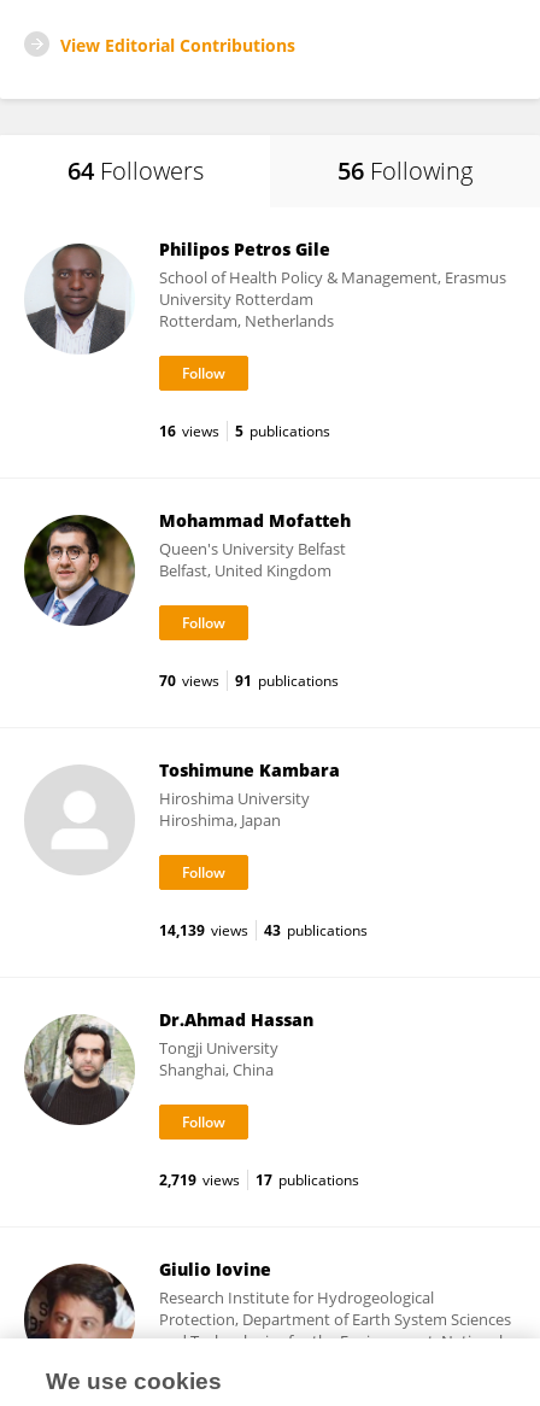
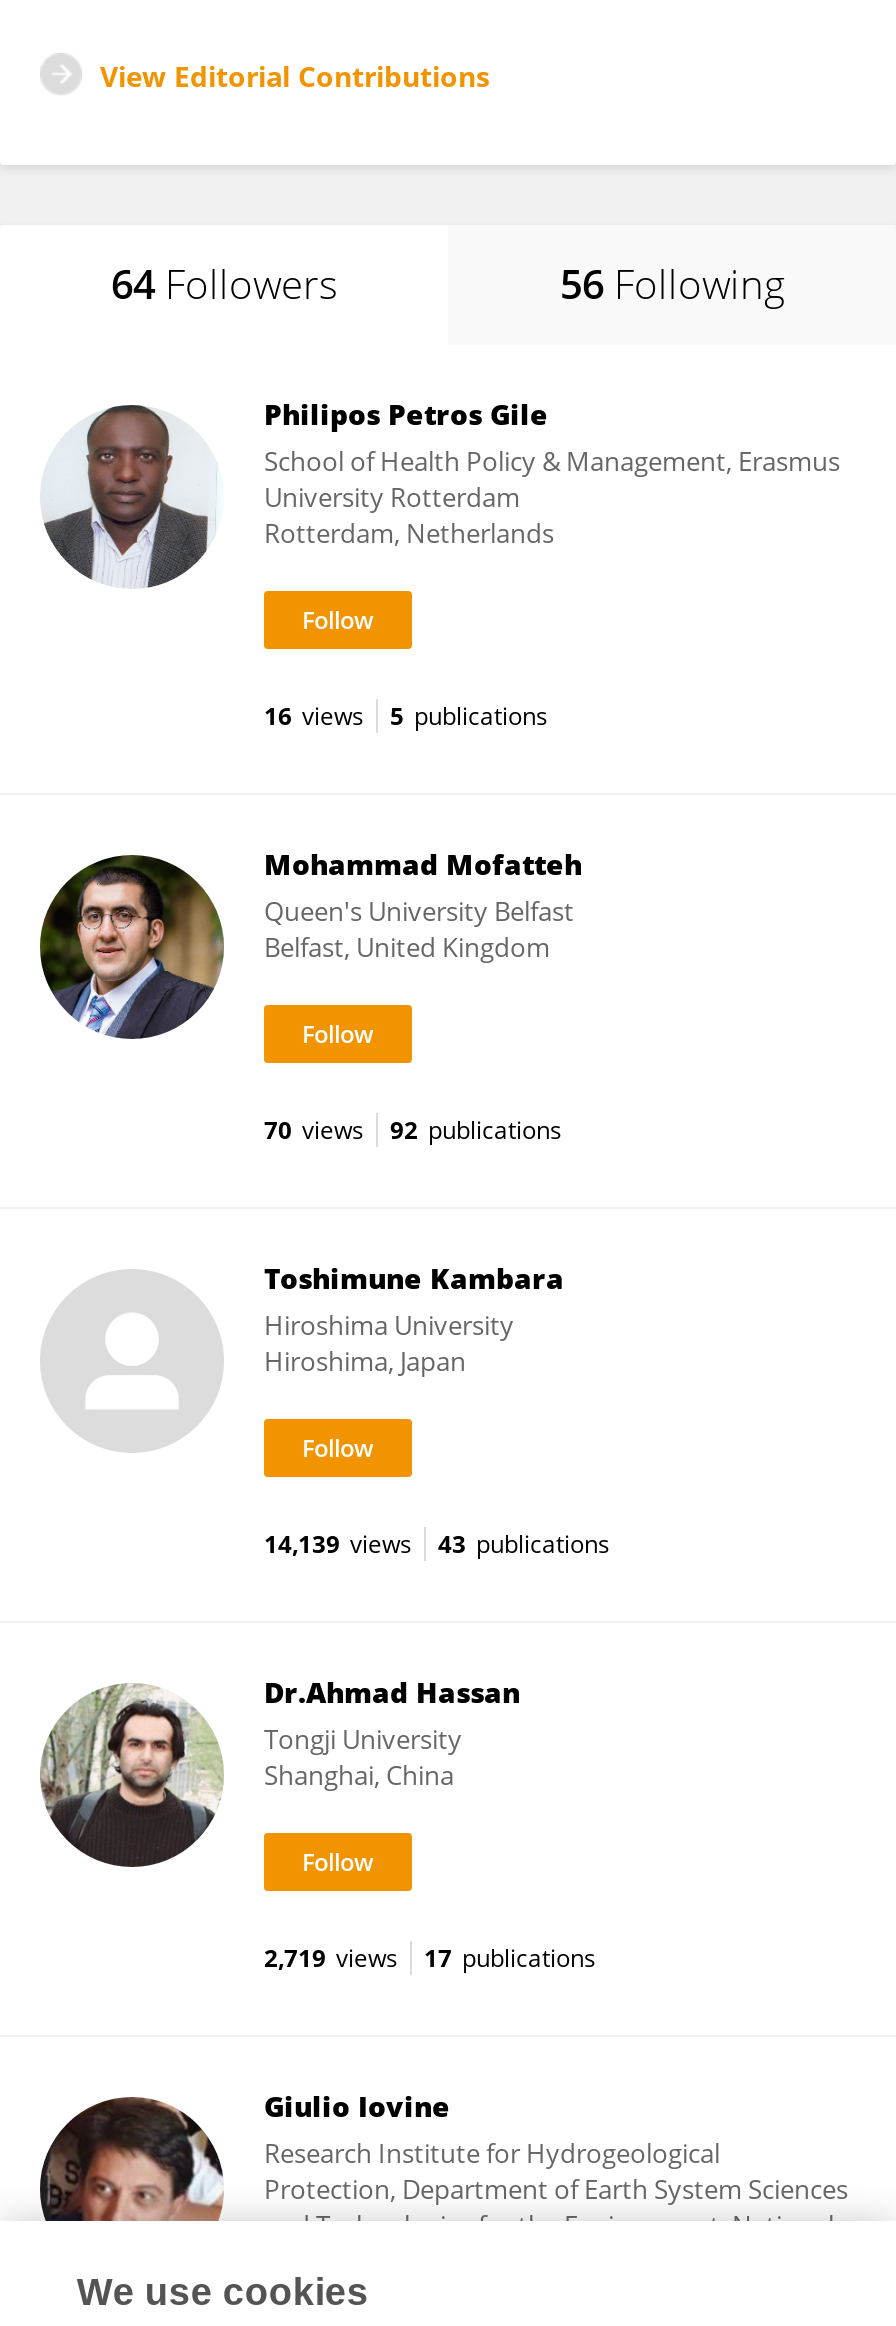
- 91 publications
+ 92 publications
